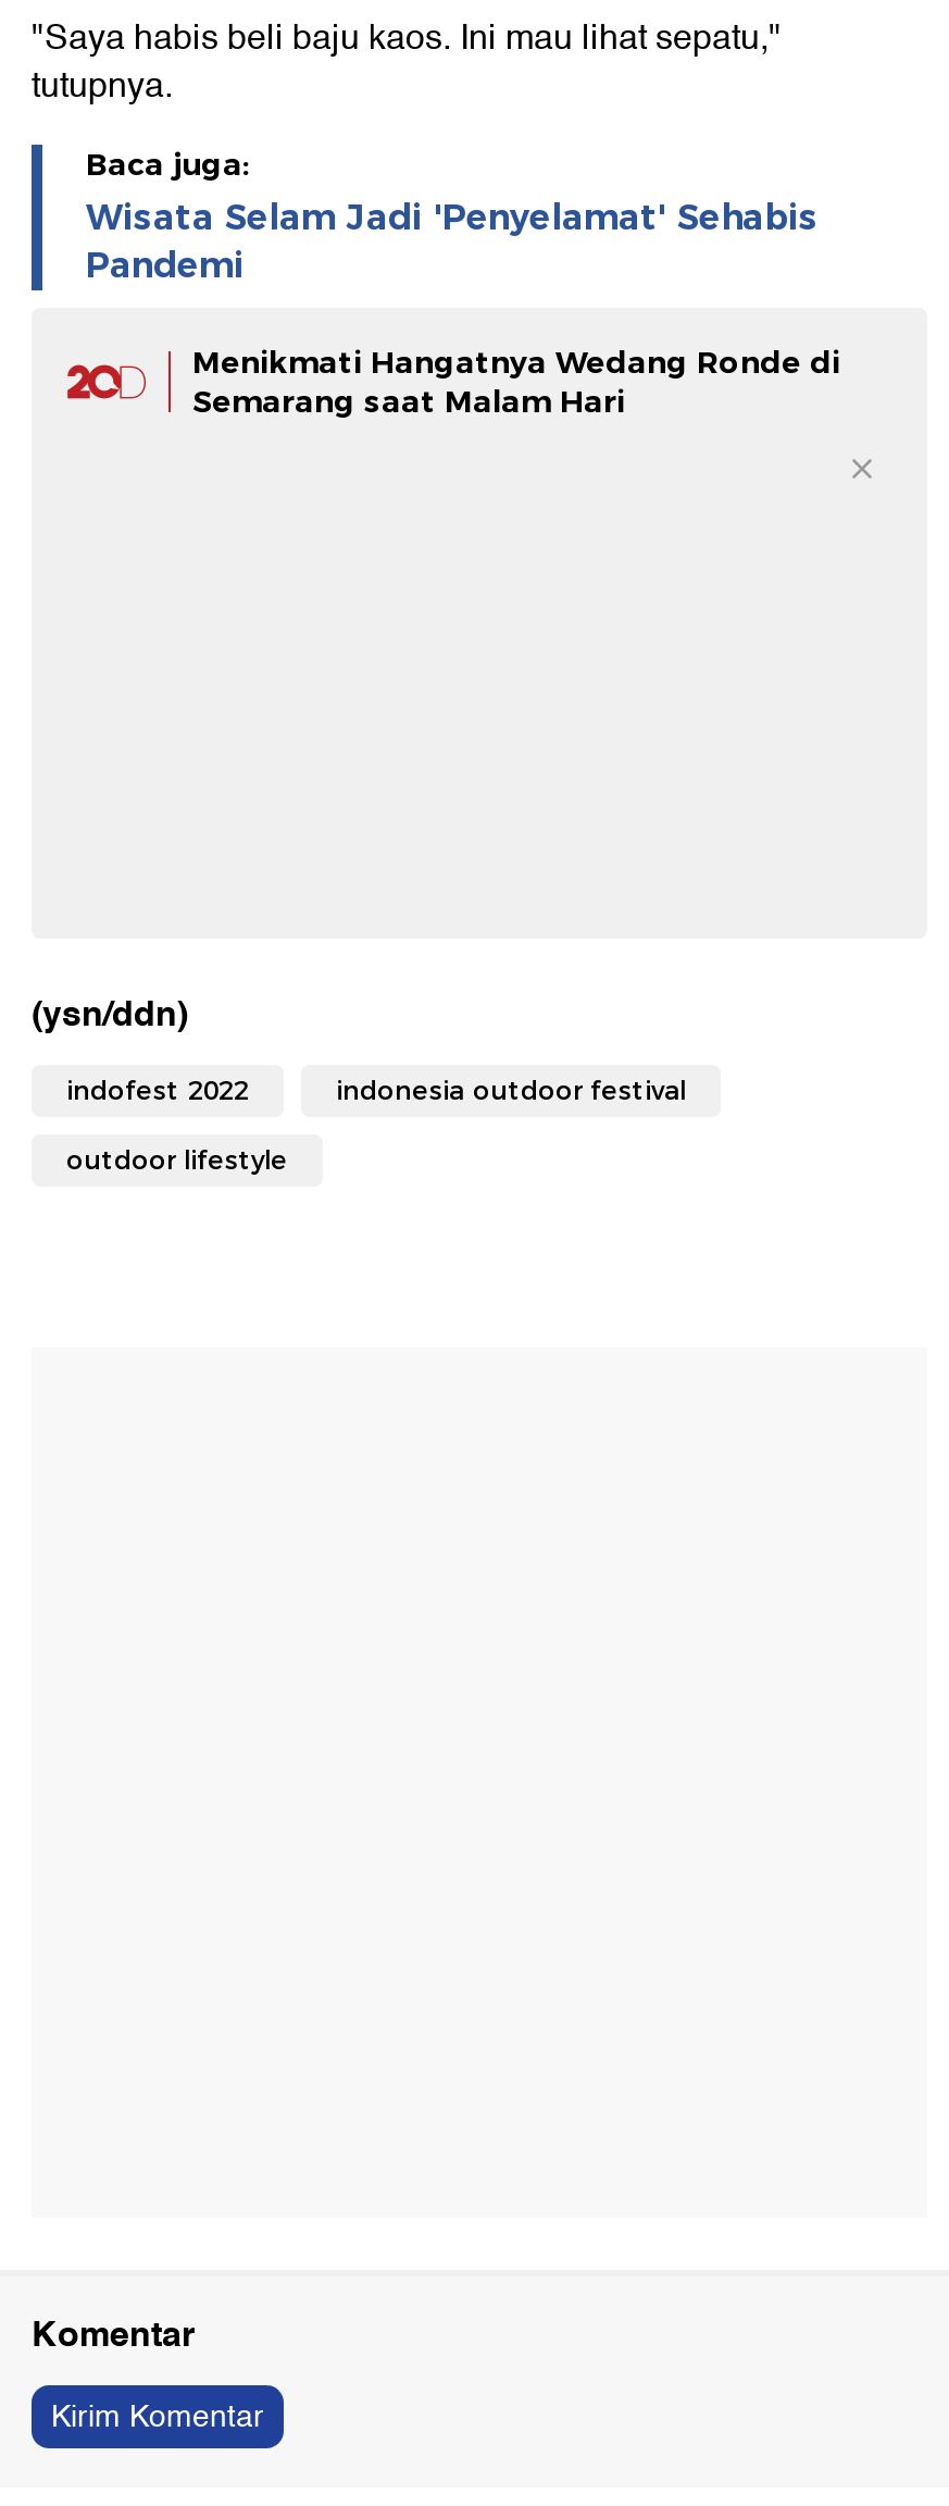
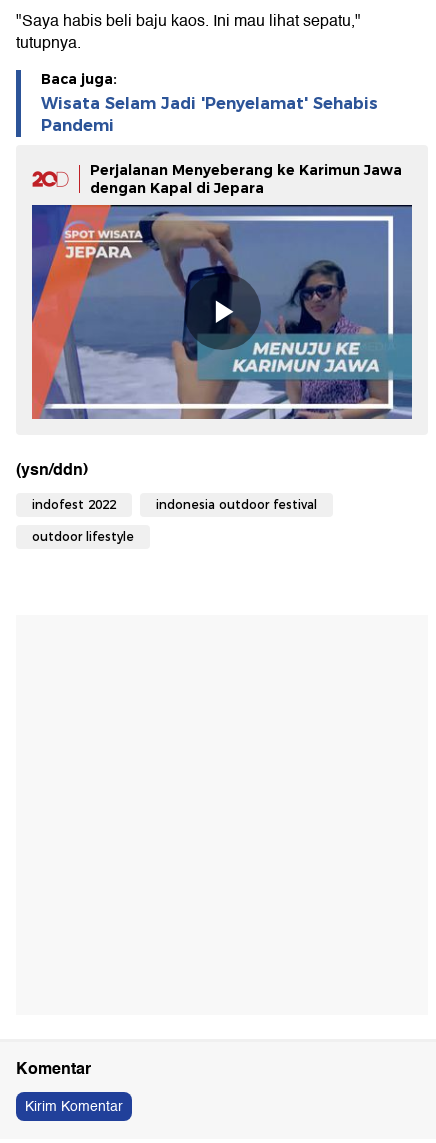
+ [image]

- Menikmati Hangatnya Wedang Ronde di
- Semarang saat Malam Hari
+ Perjalanan Menyeberang ke Karimun Jawa
+ dengan Kapal di Jepara
